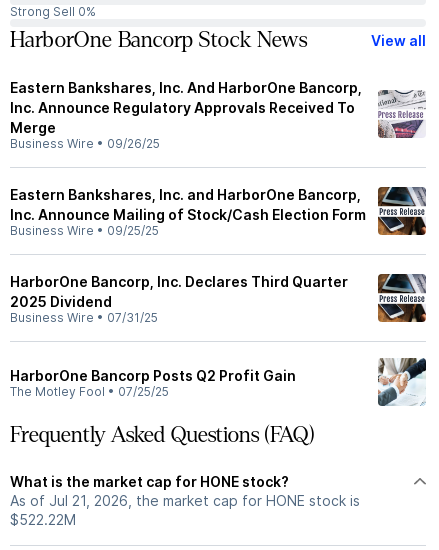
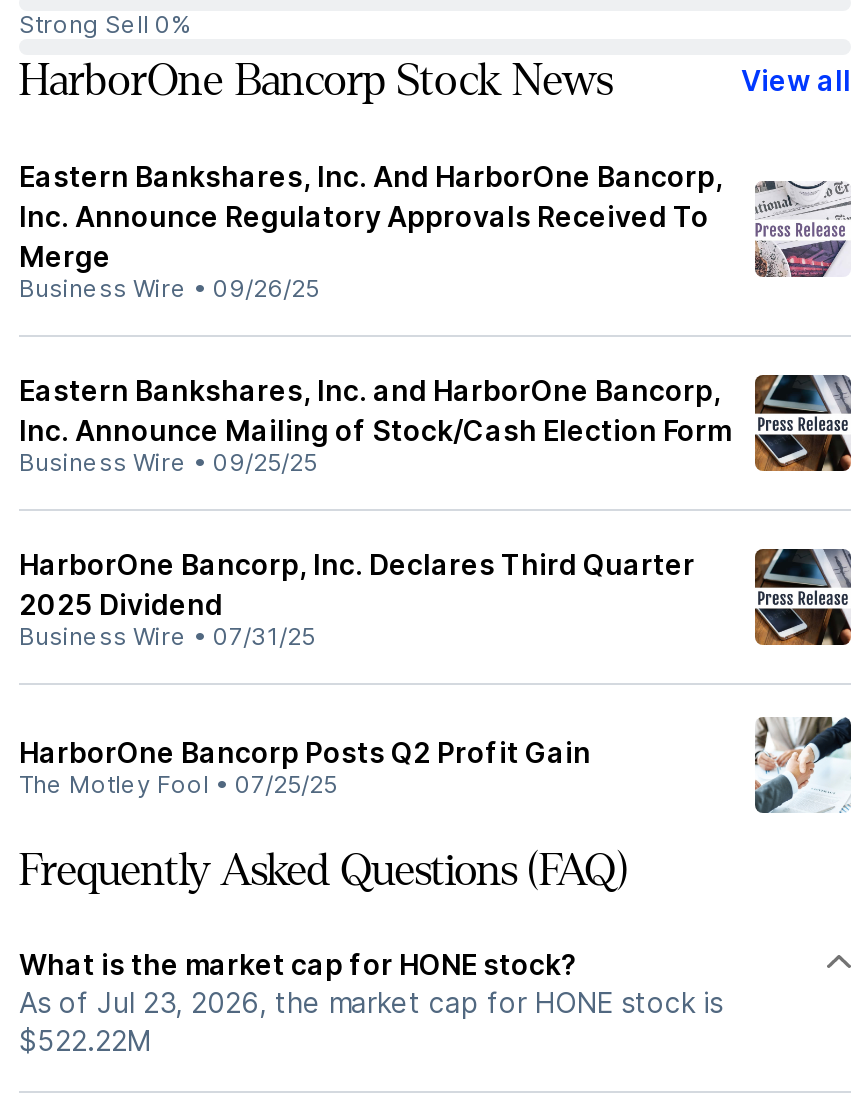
- As of Jul 21, 2026, the market cap for HONE stock is
+ As of Jul 23, 2026, the market cap for HONE stock is
